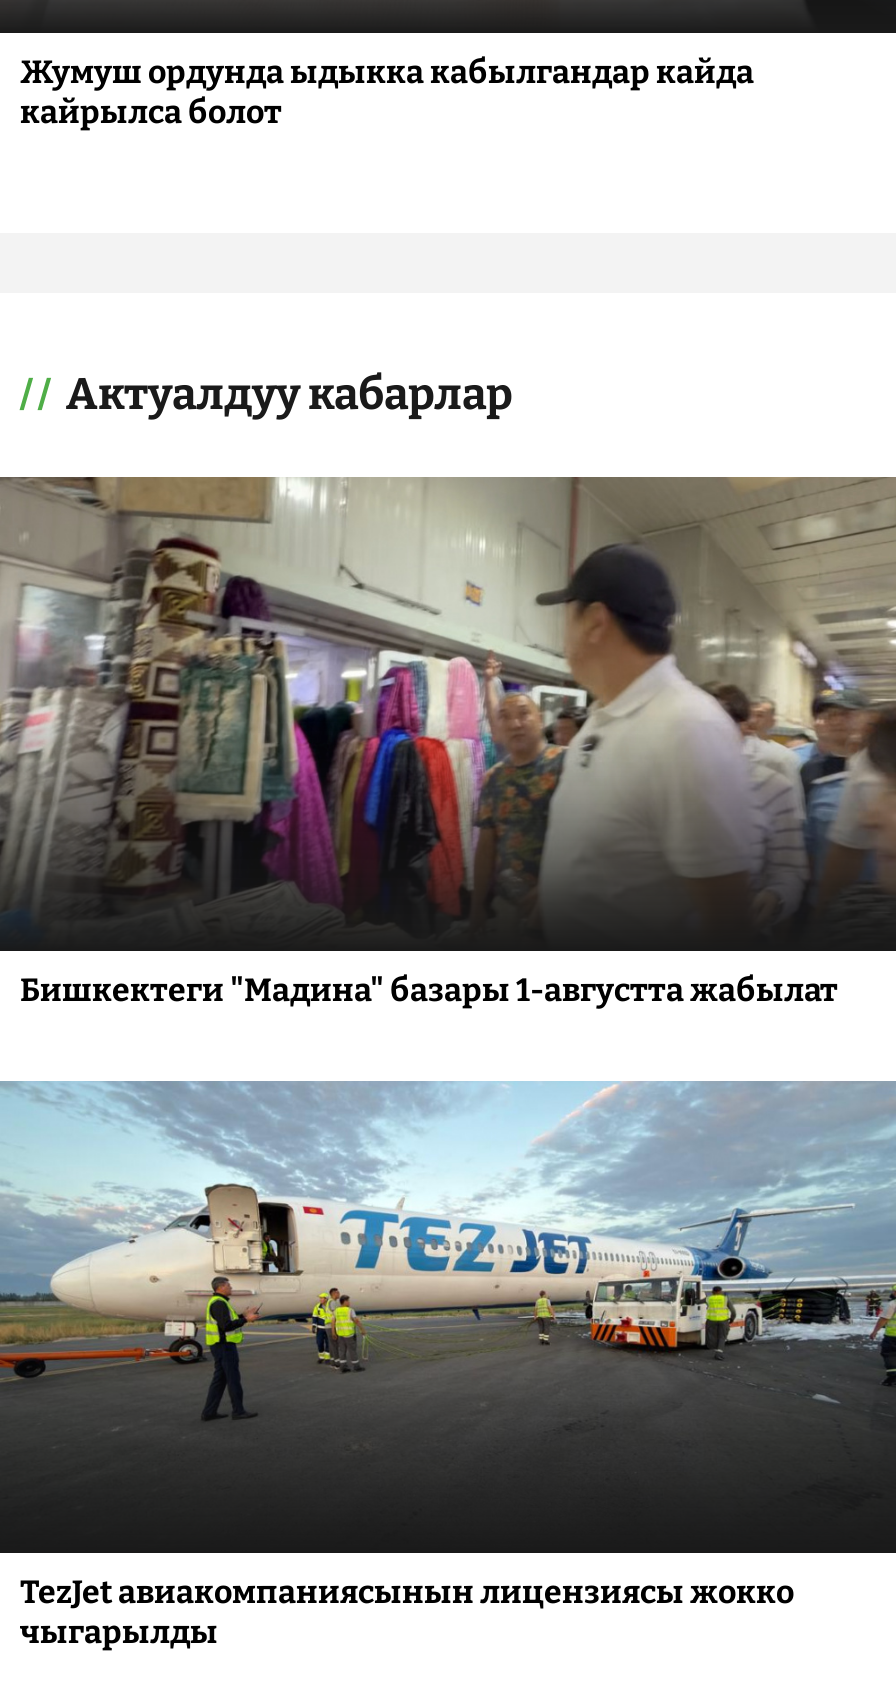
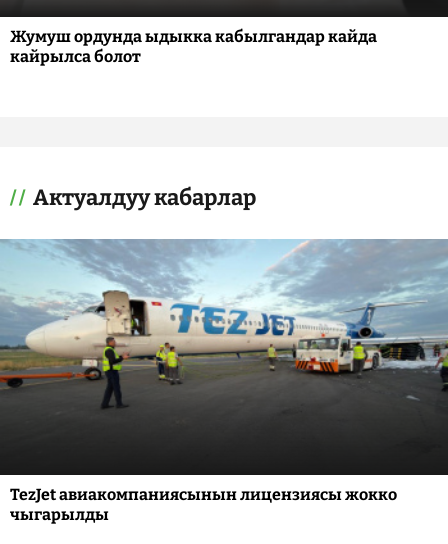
- [image]
- Бишкектеги "Мадина" базары 1-августта жабылат
